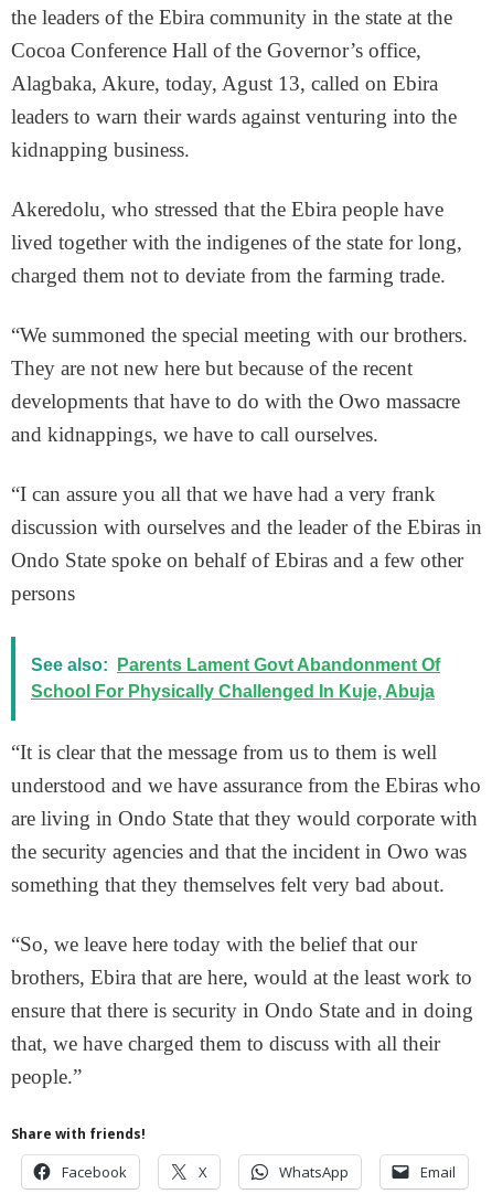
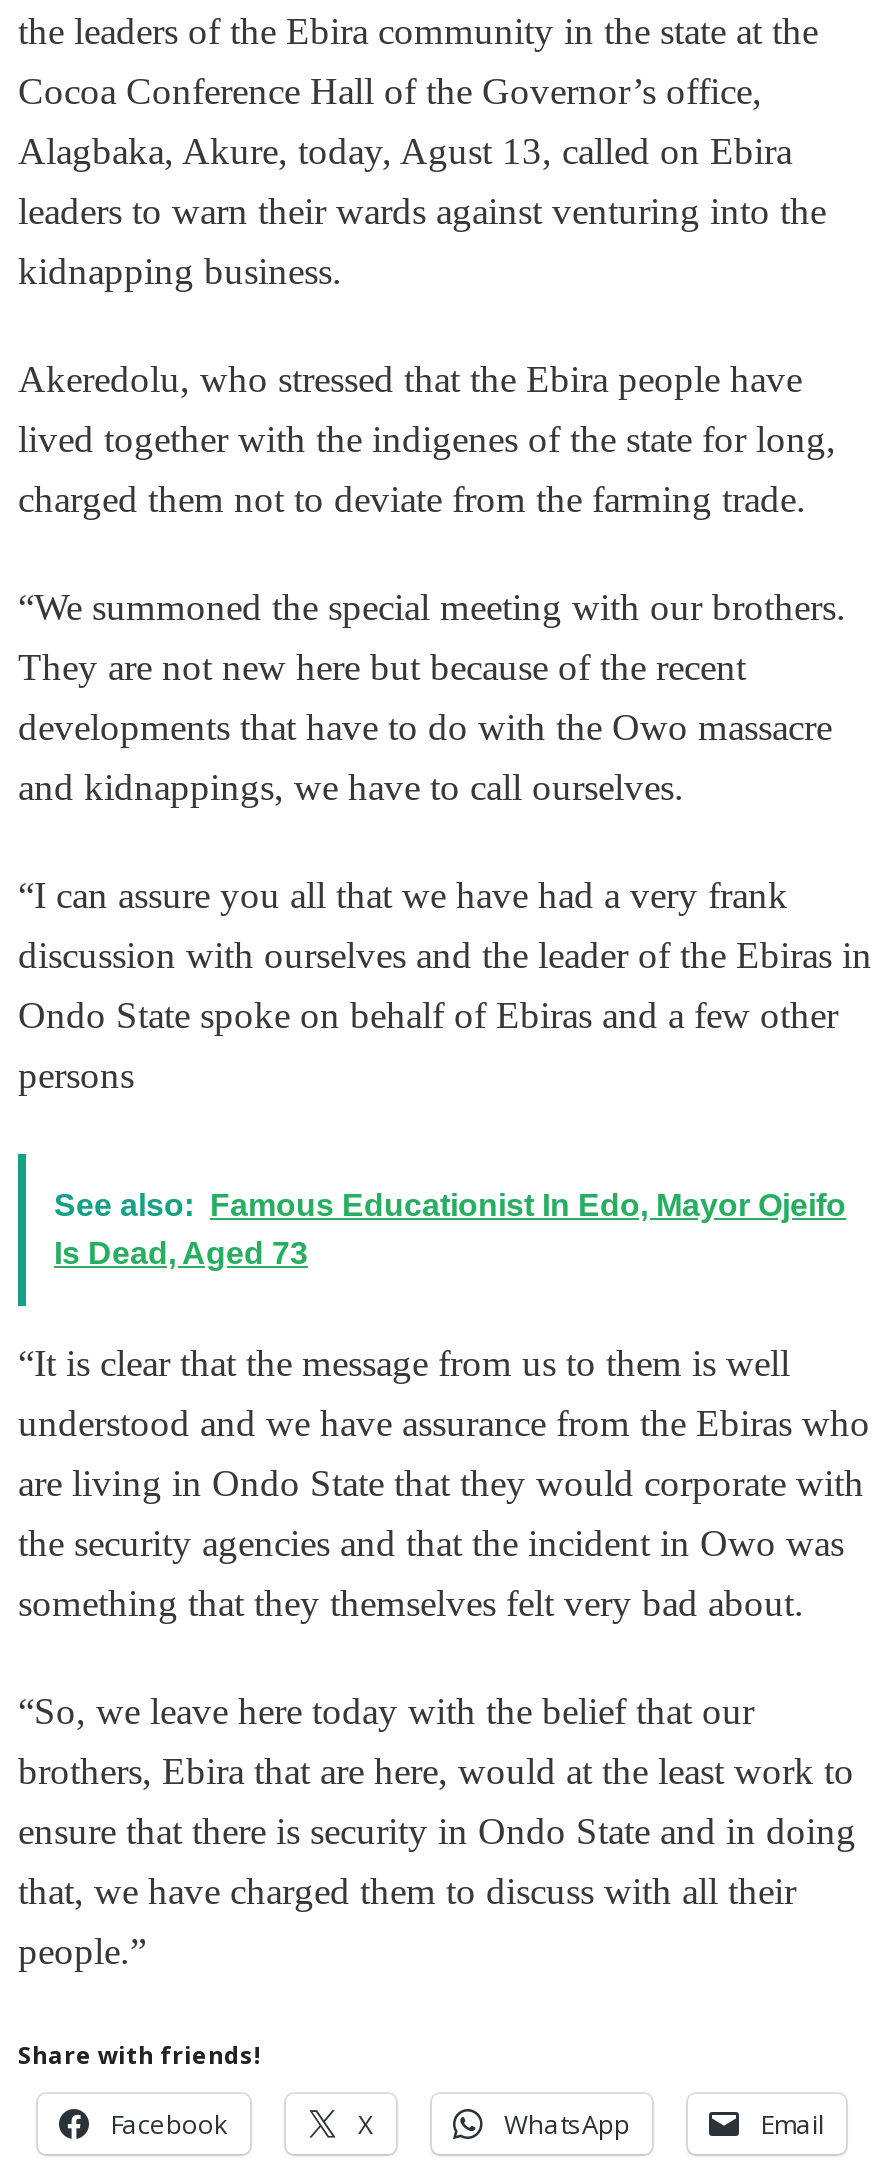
- See also: Parents Lament Govt Abandonment Of
- School For Physically Challenged In Kuje, Abuja
+ See also: Famous Educationist In Edo, Mayor Ojeifo
+ Is Dead, Aged 73
